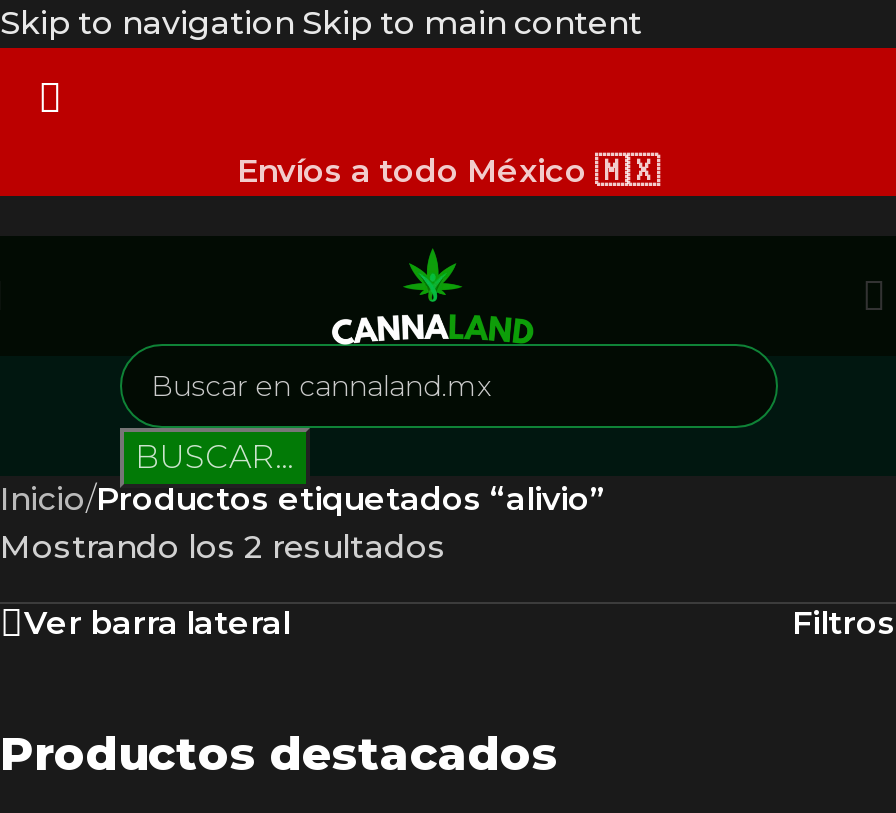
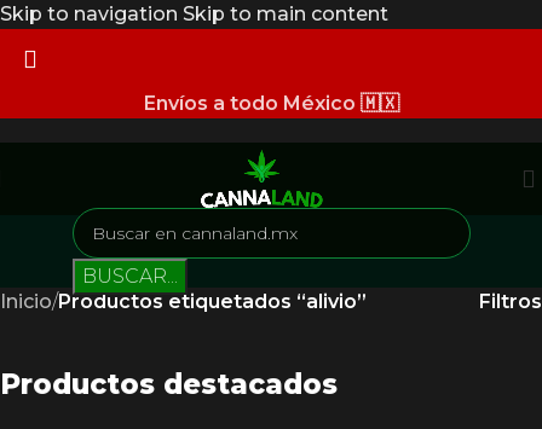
- Mostrando los 2 resultados
- Ver barra lateral
